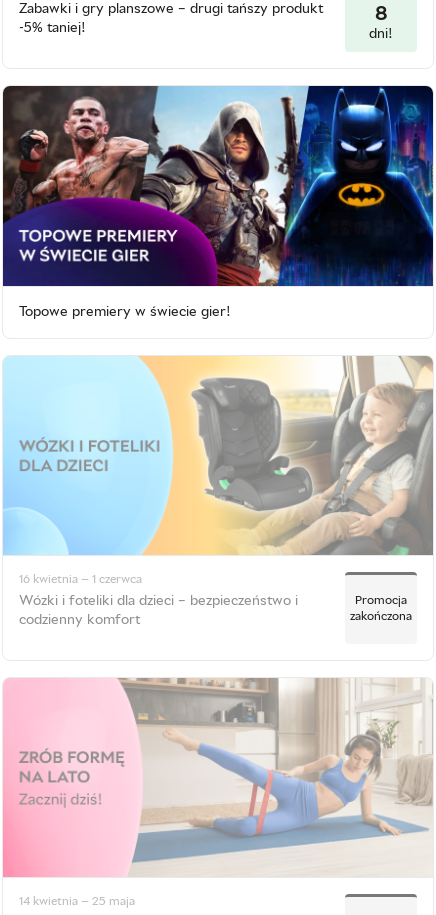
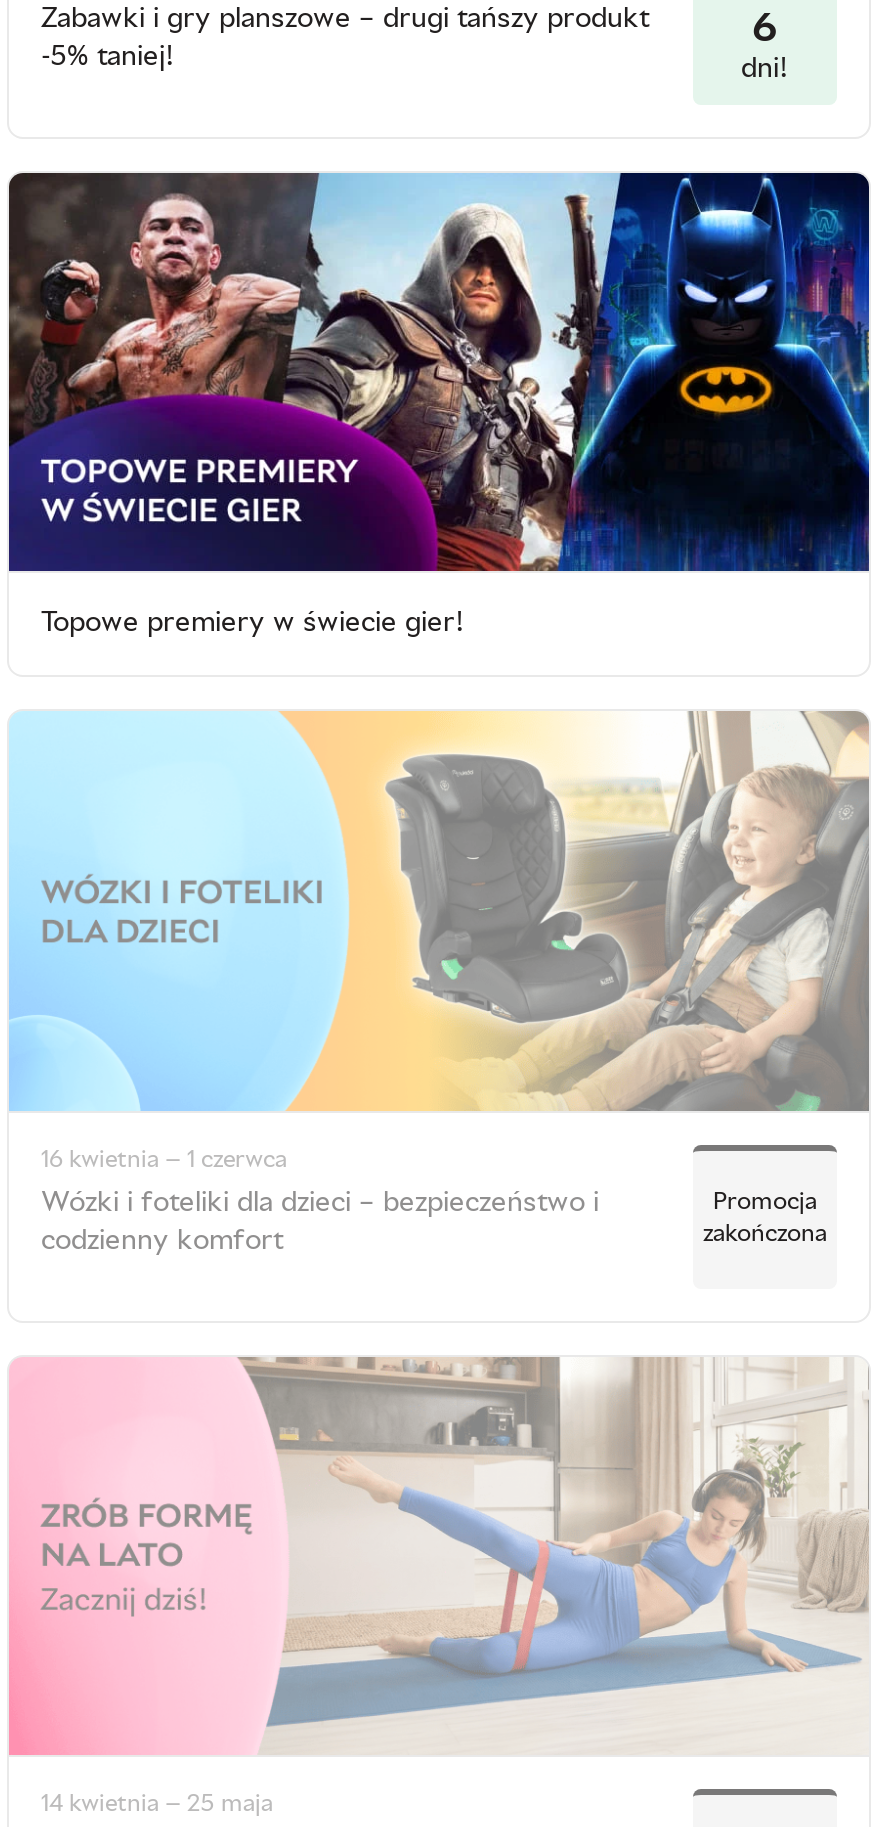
- 8
+ 6
